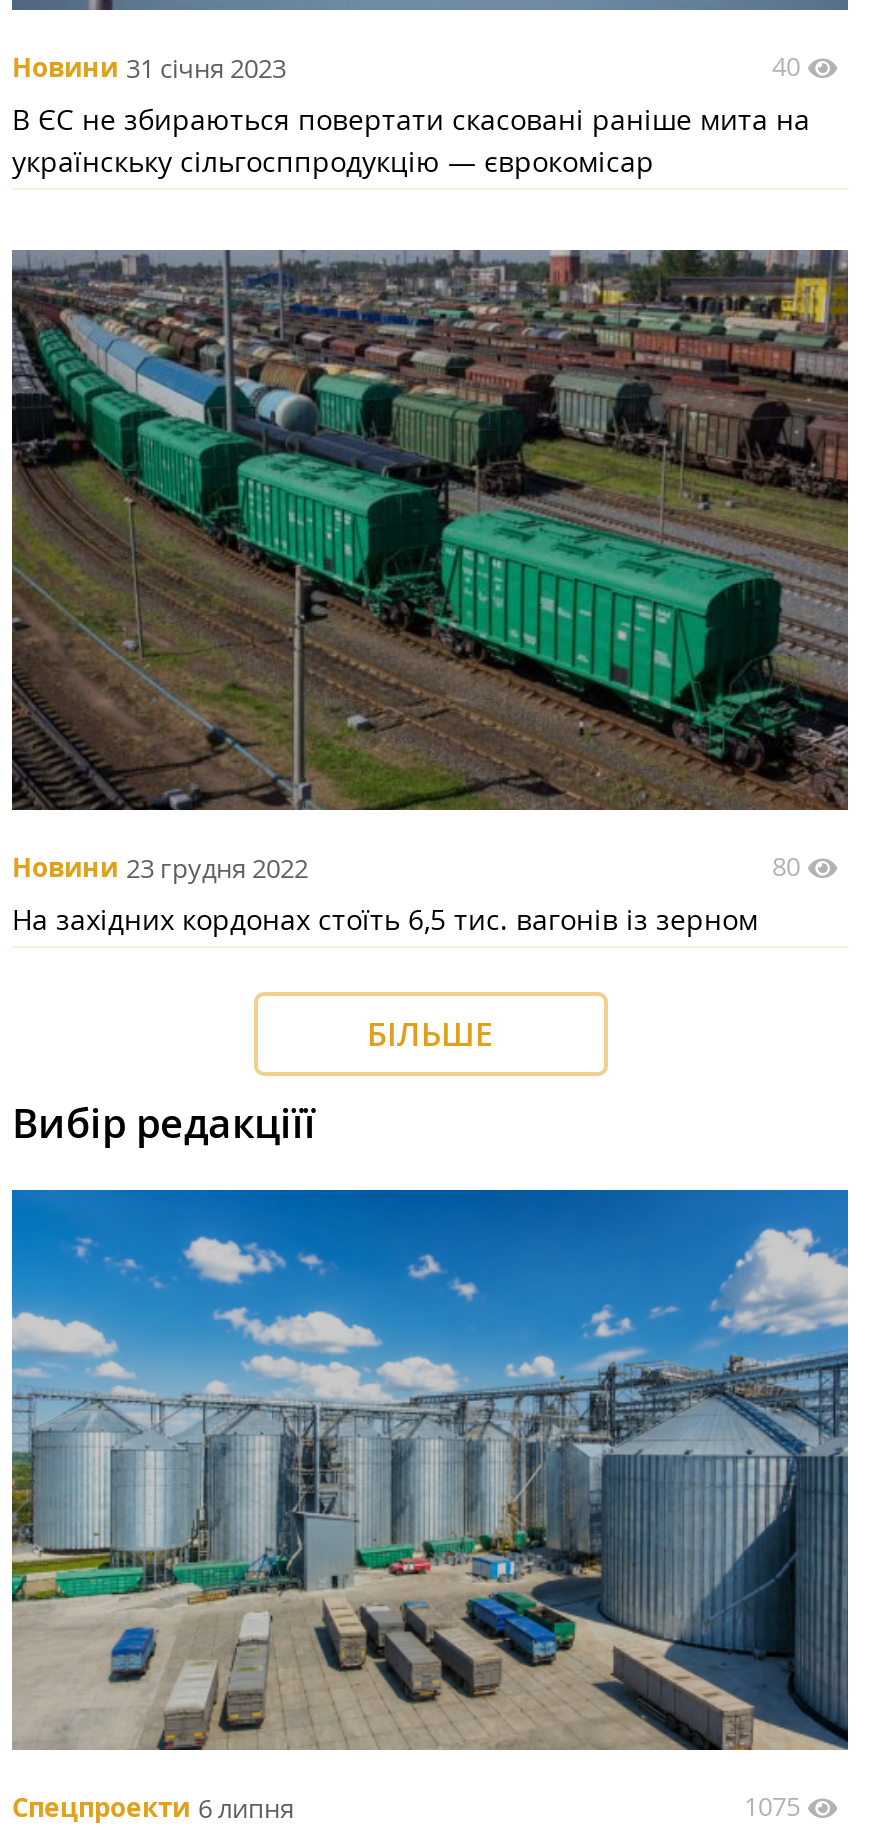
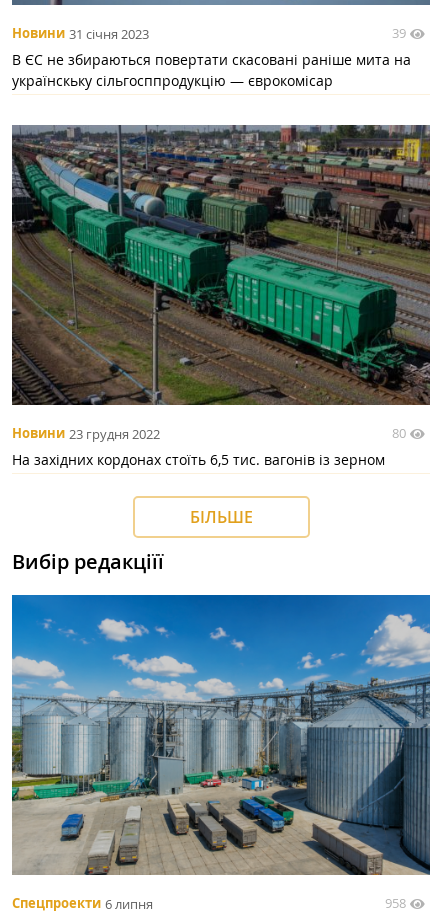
- 40
+ 39

- 1075
+ 958
